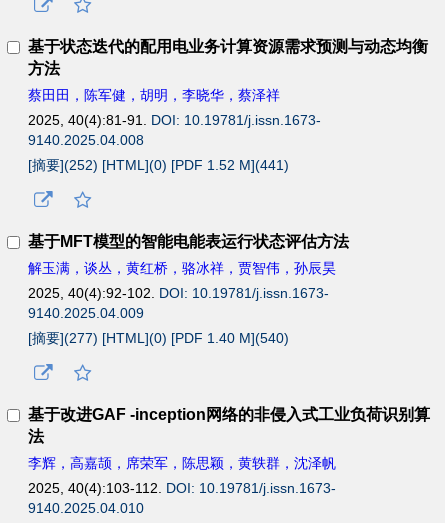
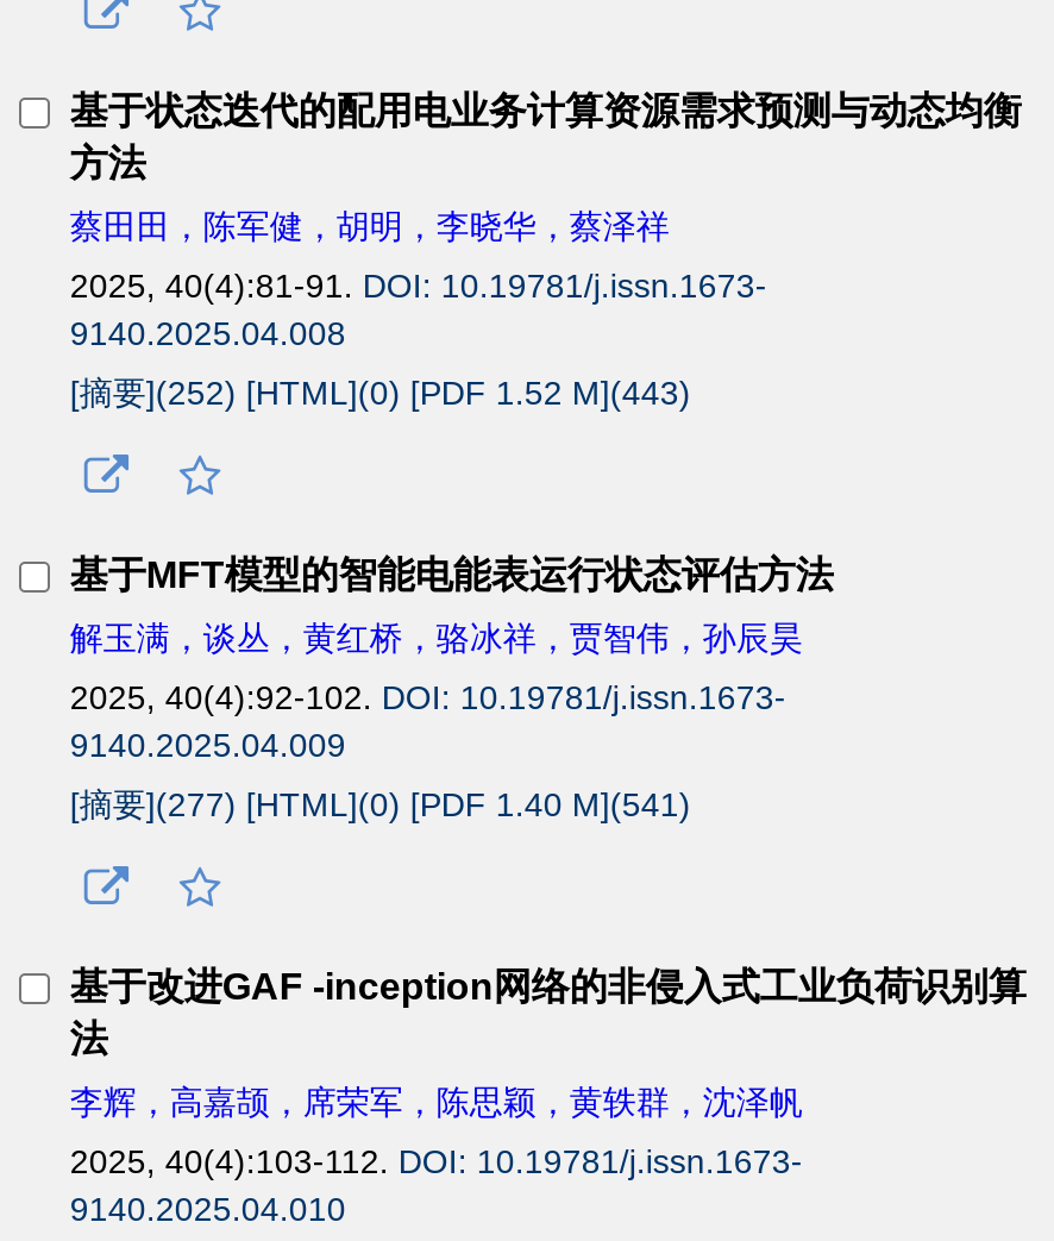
- [摘要](252) [HTML](0) [PDF 1.52 M](441)
+ [摘要](252) [HTML](0) [PDF 1.52 M](443)

- [摘要](277) [HTML](0) [PDF 1.40 M](540)
+ [摘要](277) [HTML](0) [PDF 1.40 M](541)
